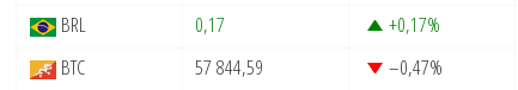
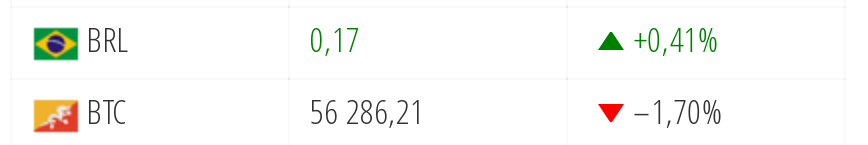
- +0,17%
+ +0,41%

- 57 844,59
+ 56 286,21

- –0,47%
+ –1,70%
